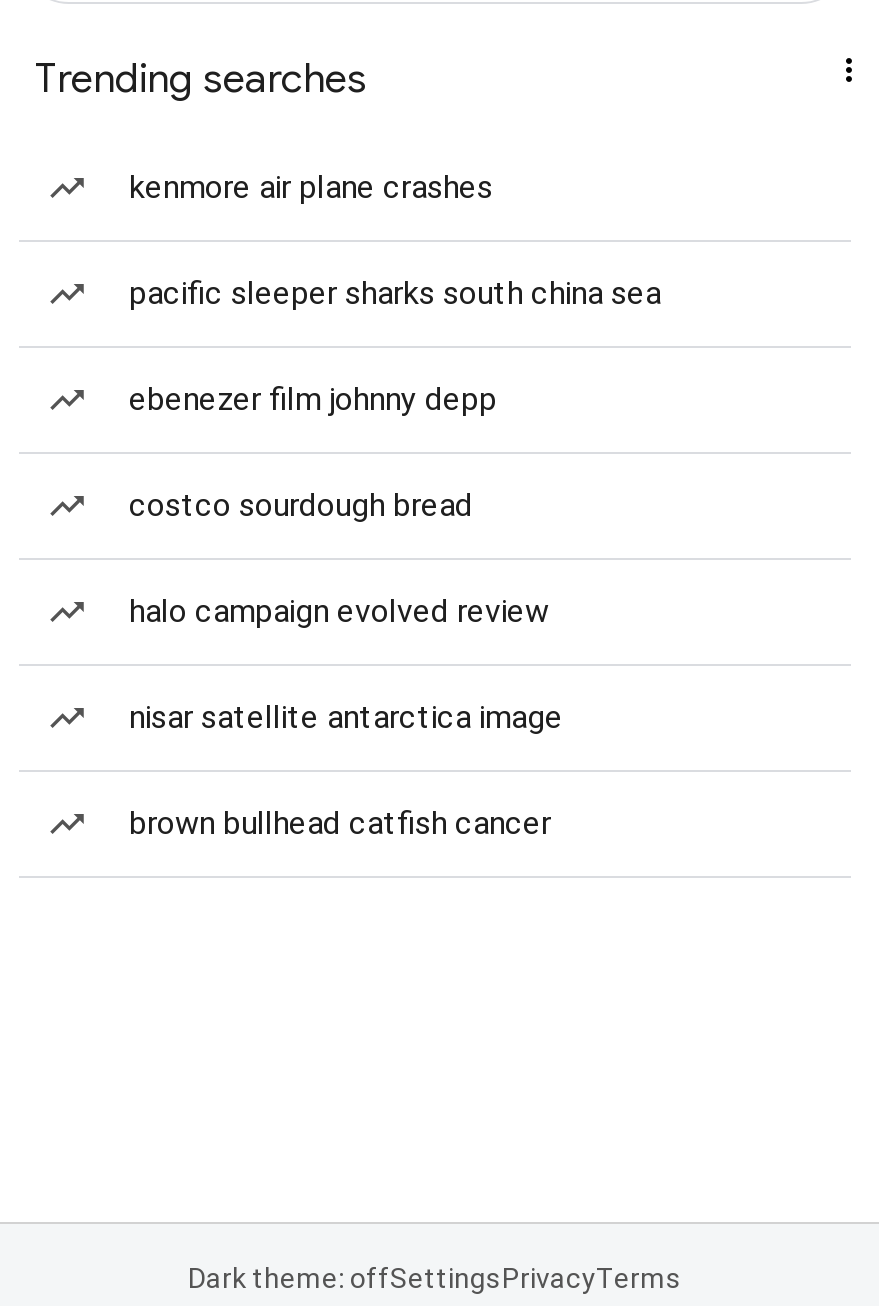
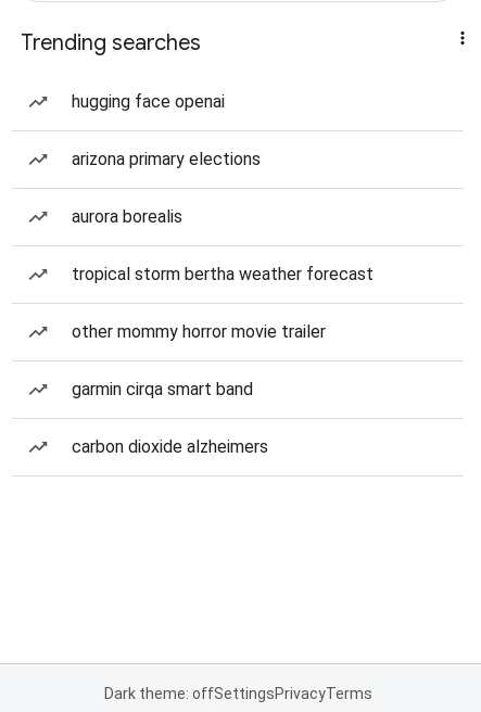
- kenmore air plane crashes
+ hugging face openai

- pacific sleeper sharks south china sea
+ arizona primary elections

- ebenezer film johnny depp
+ aurora borealis

- costco sourdough bread
+ tropical storm bertha weather forecast

- halo campaign evolved review
+ other mommy horror movie trailer

- nisar satellite antarctica image
+ garmin cirqa smart band

- brown bullhead catfish cancer
+ carbon dioxide alzheimers
